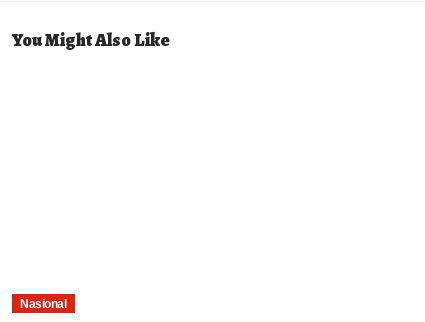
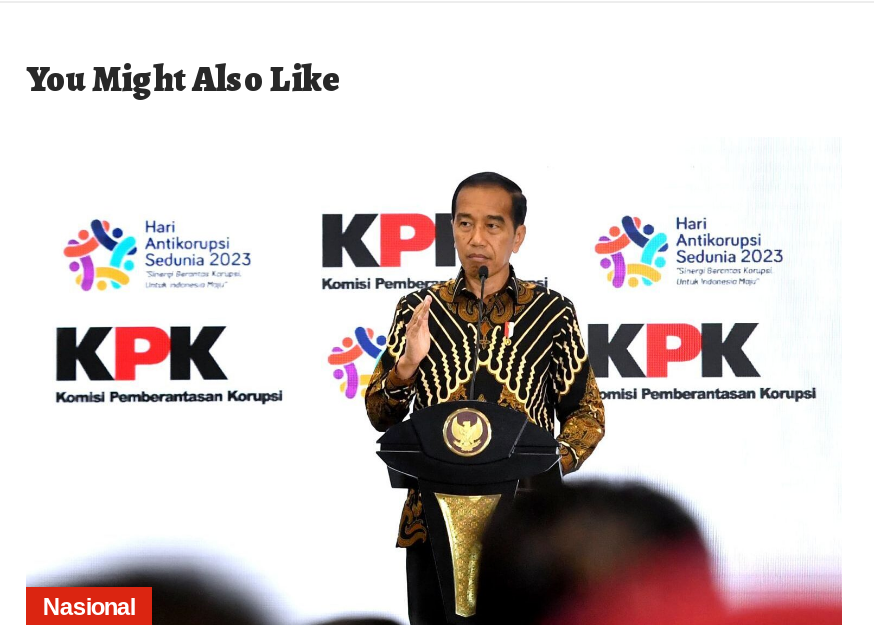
+ [image]
